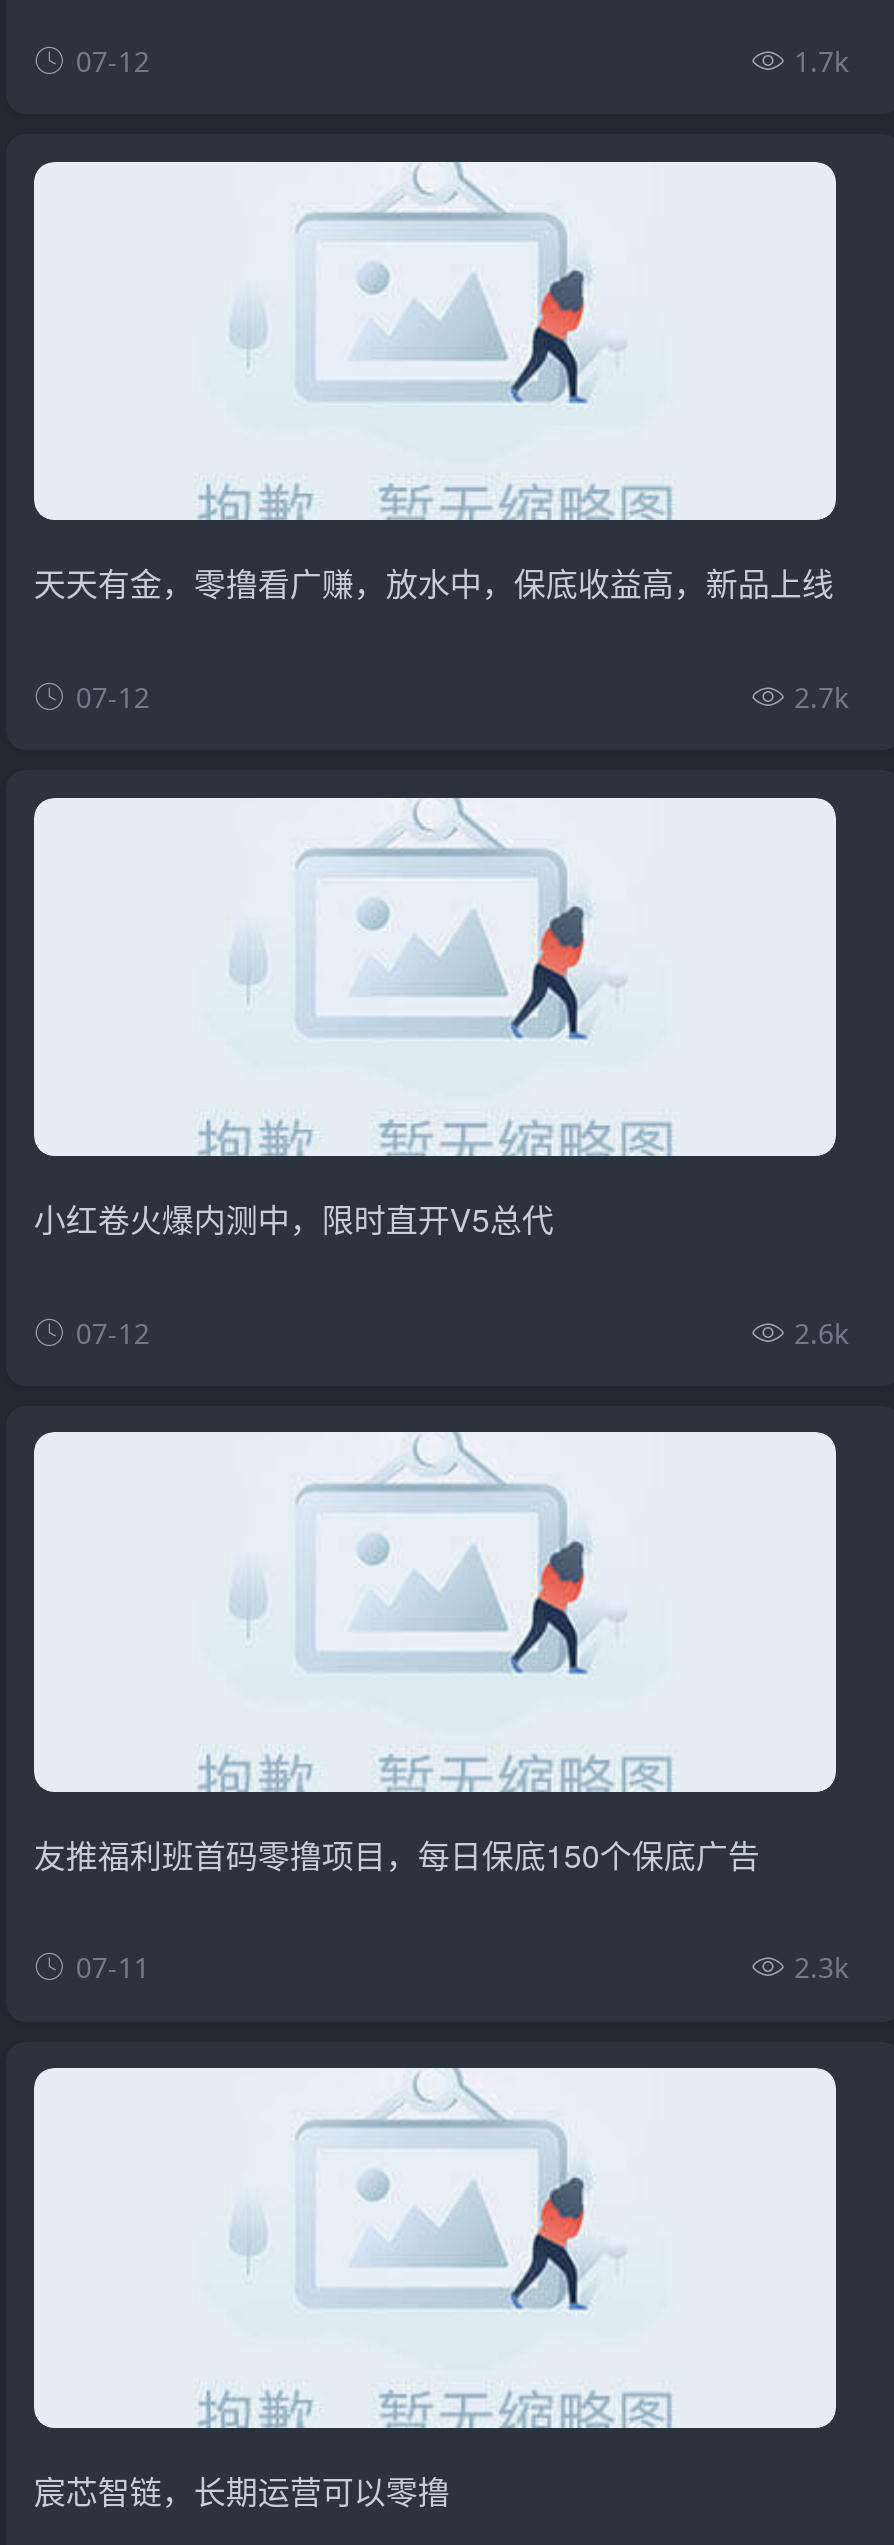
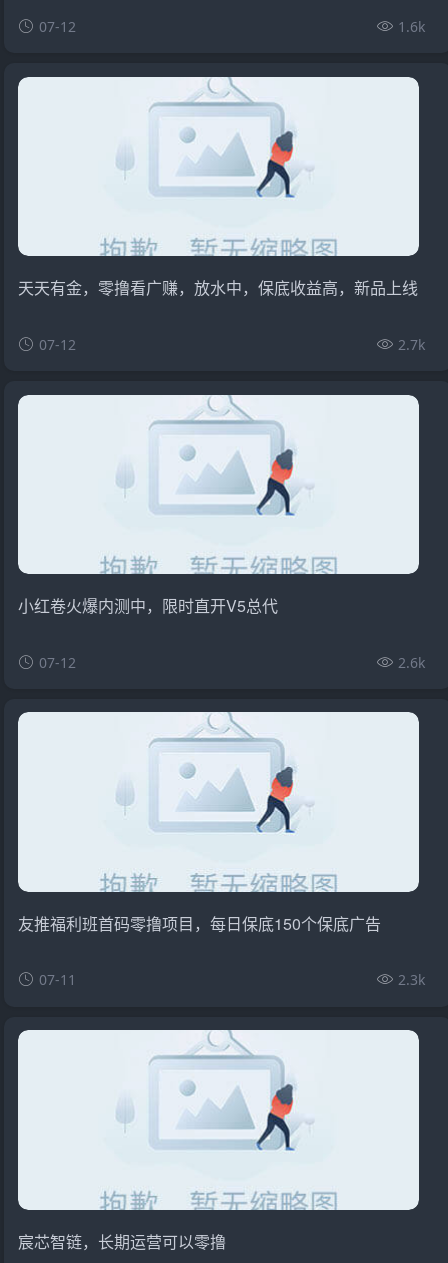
- 1.7k
+ 1.6k
